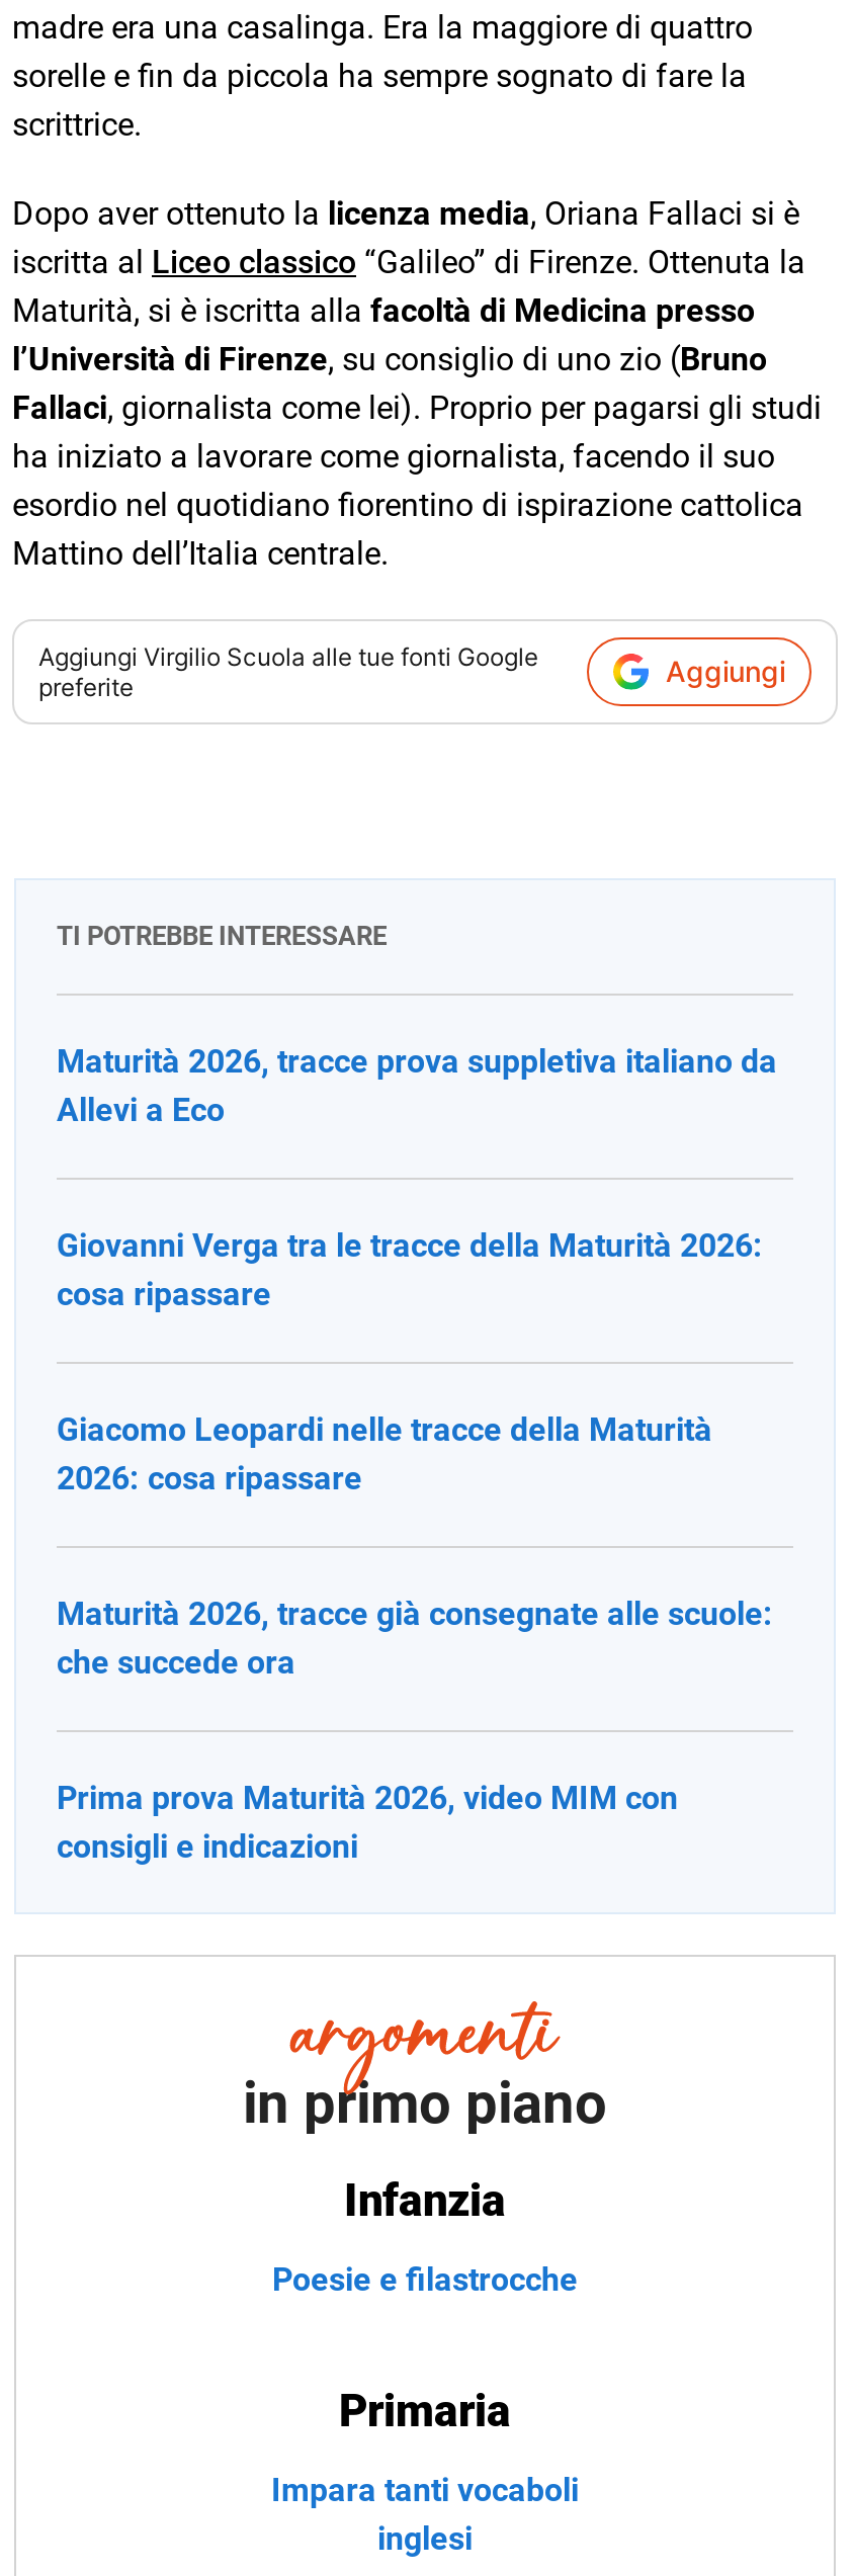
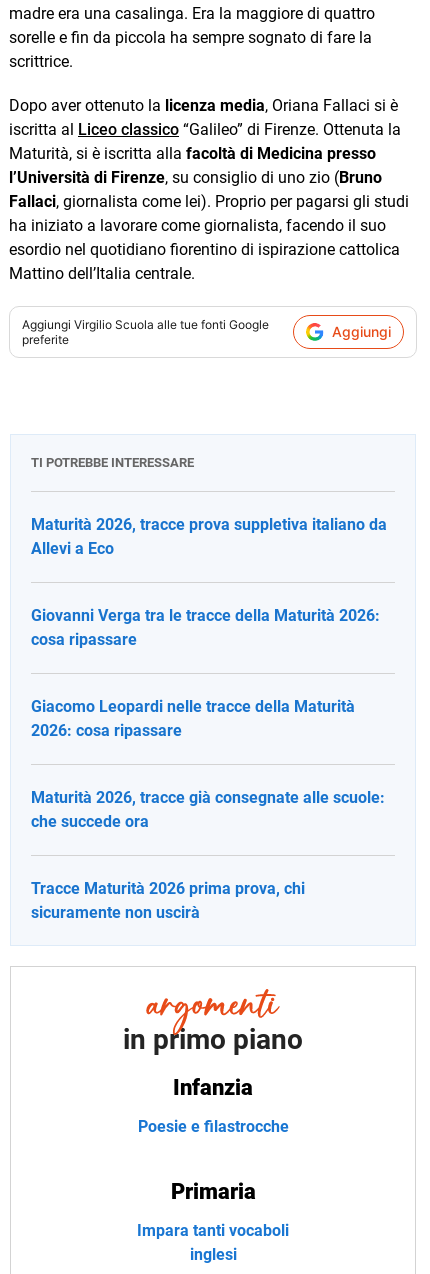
- Prima prova Maturità 2026, video MIM con
- consigli e indicazioni
+ Tracce Maturità 2026 prima prova, chi
+ sicuramente non uscirà
